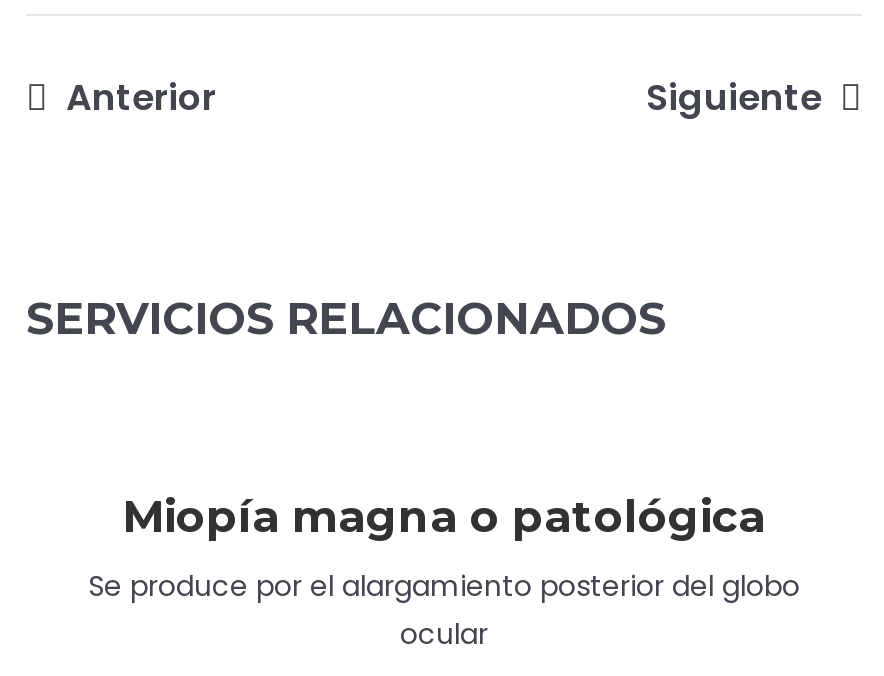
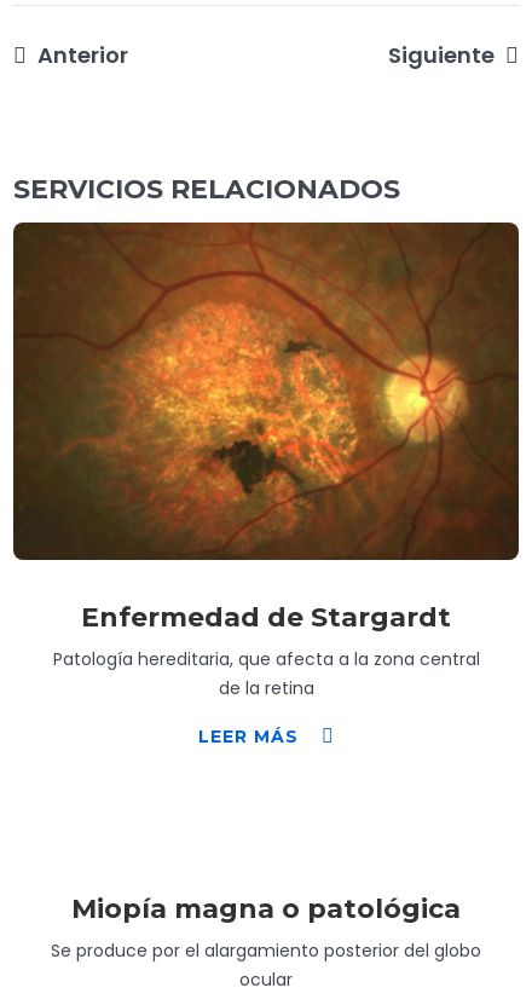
+ [image]
+ Enfermedad de Stargardt
+ Patología hereditaria, que afecta a la zona central
+ de la retina
+ LEER MÁS
